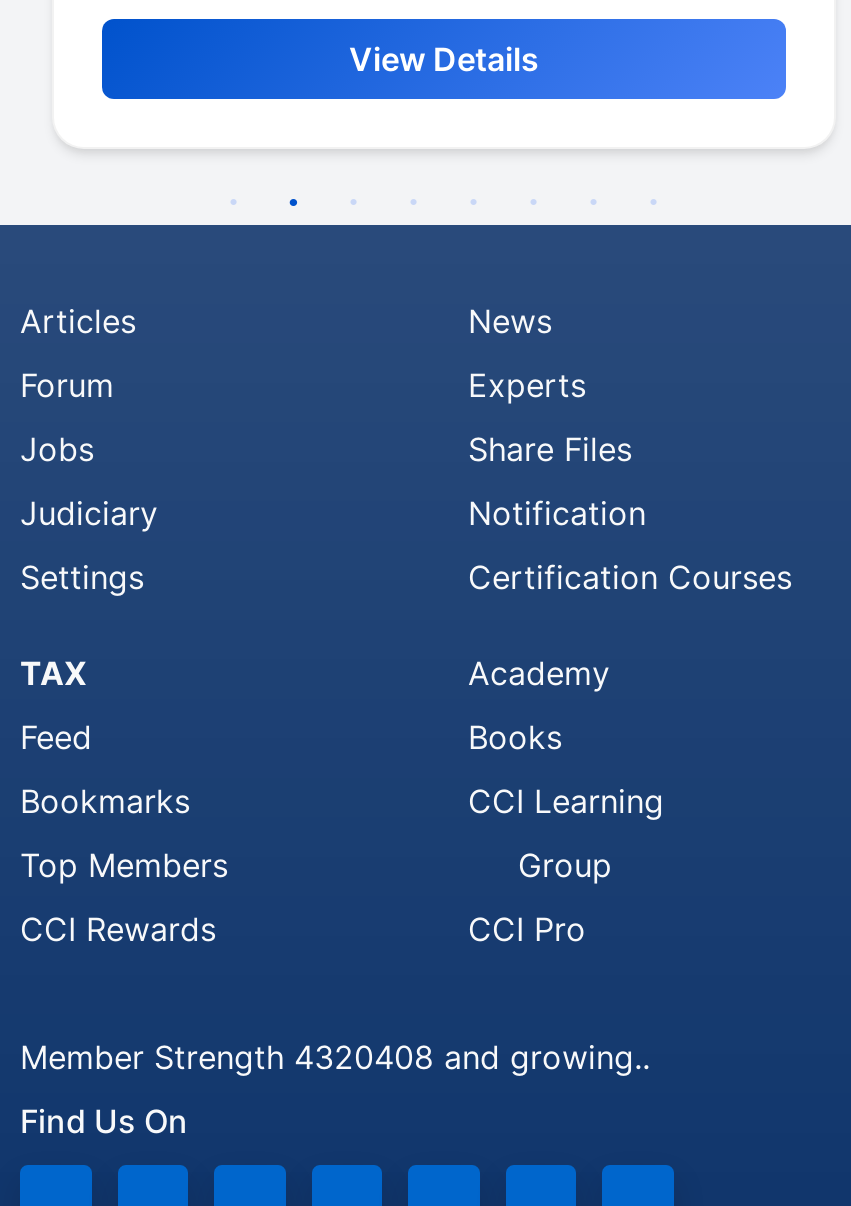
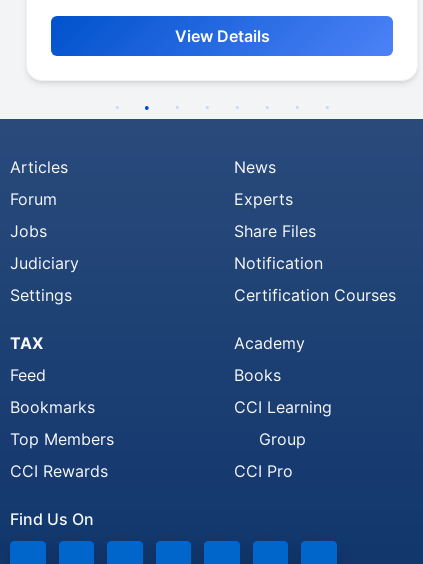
- Member Strength 4320408 and growing..
